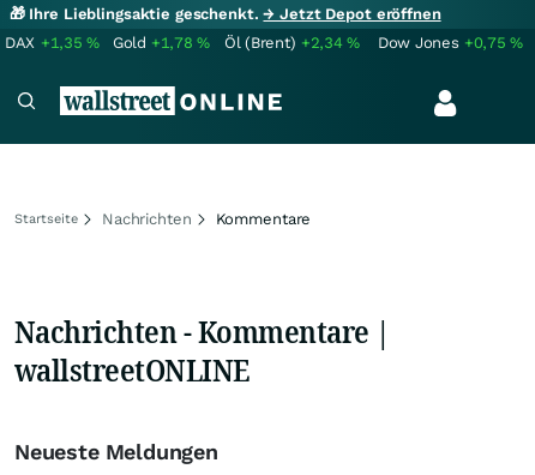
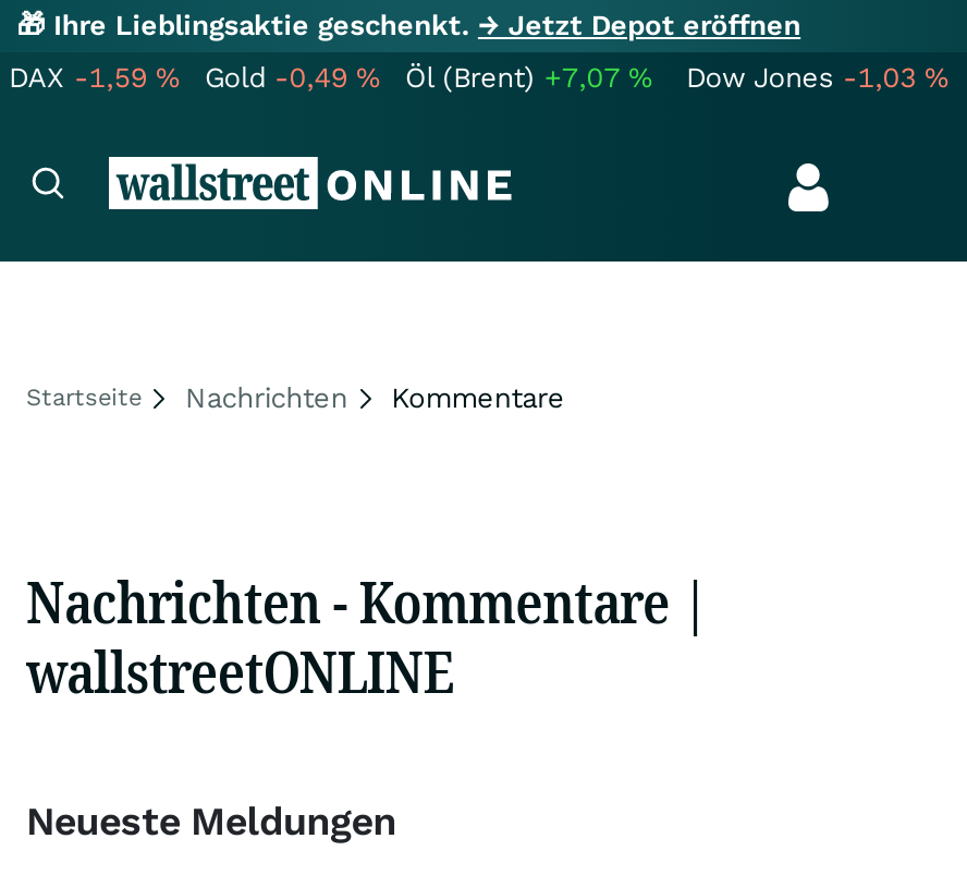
- DAX +1,35%
+ DAX -1,59%

- Gold +1,78%
+ Gold -0,49%

- Öl (Brent) +2,34%
+ Öl (Brent) +7,07%

- Dow Jones +0,75%
+ Dow Jones -1,03%
